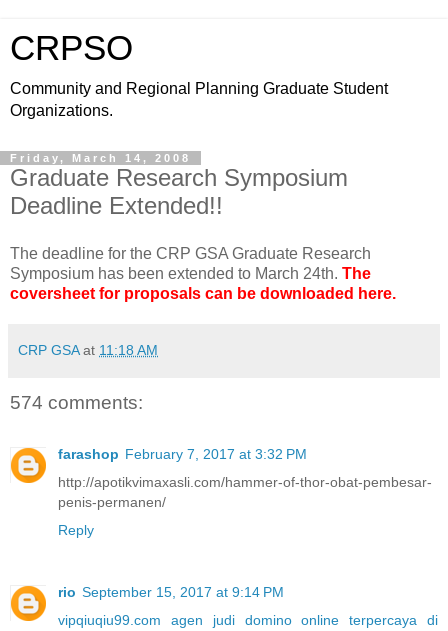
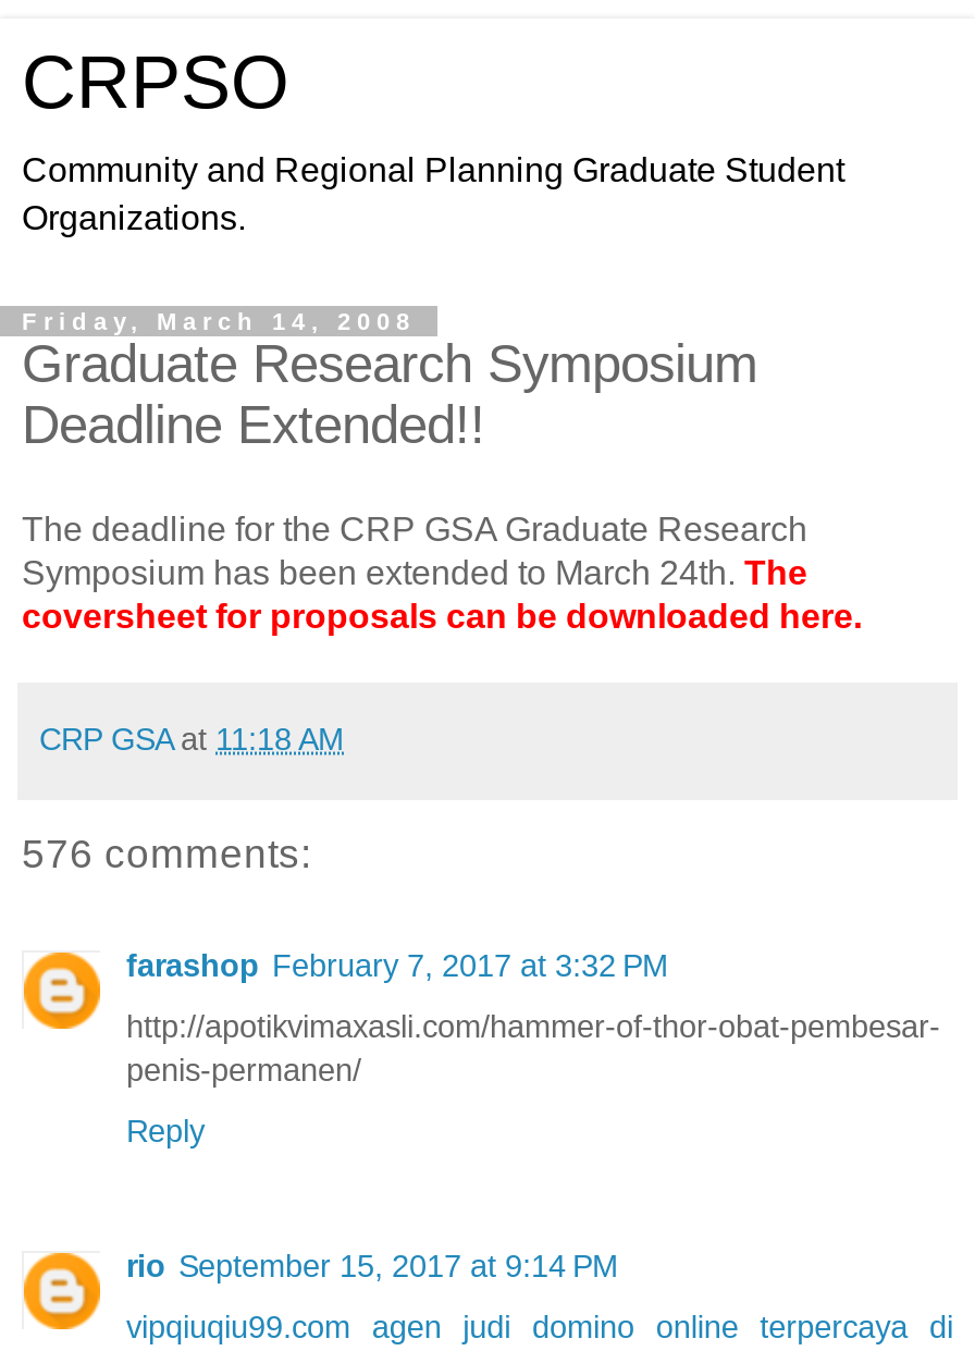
- 574 comments:
+ 576 comments:
